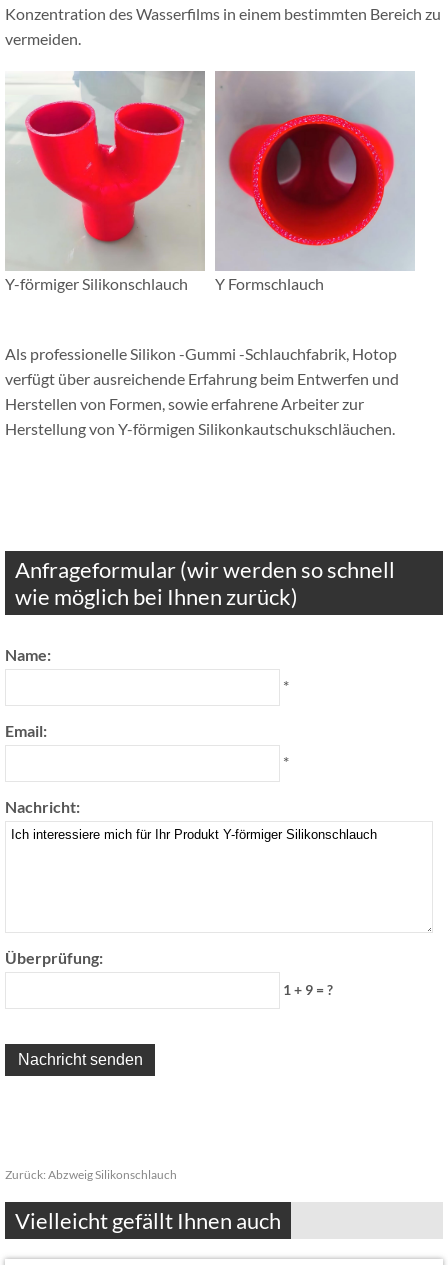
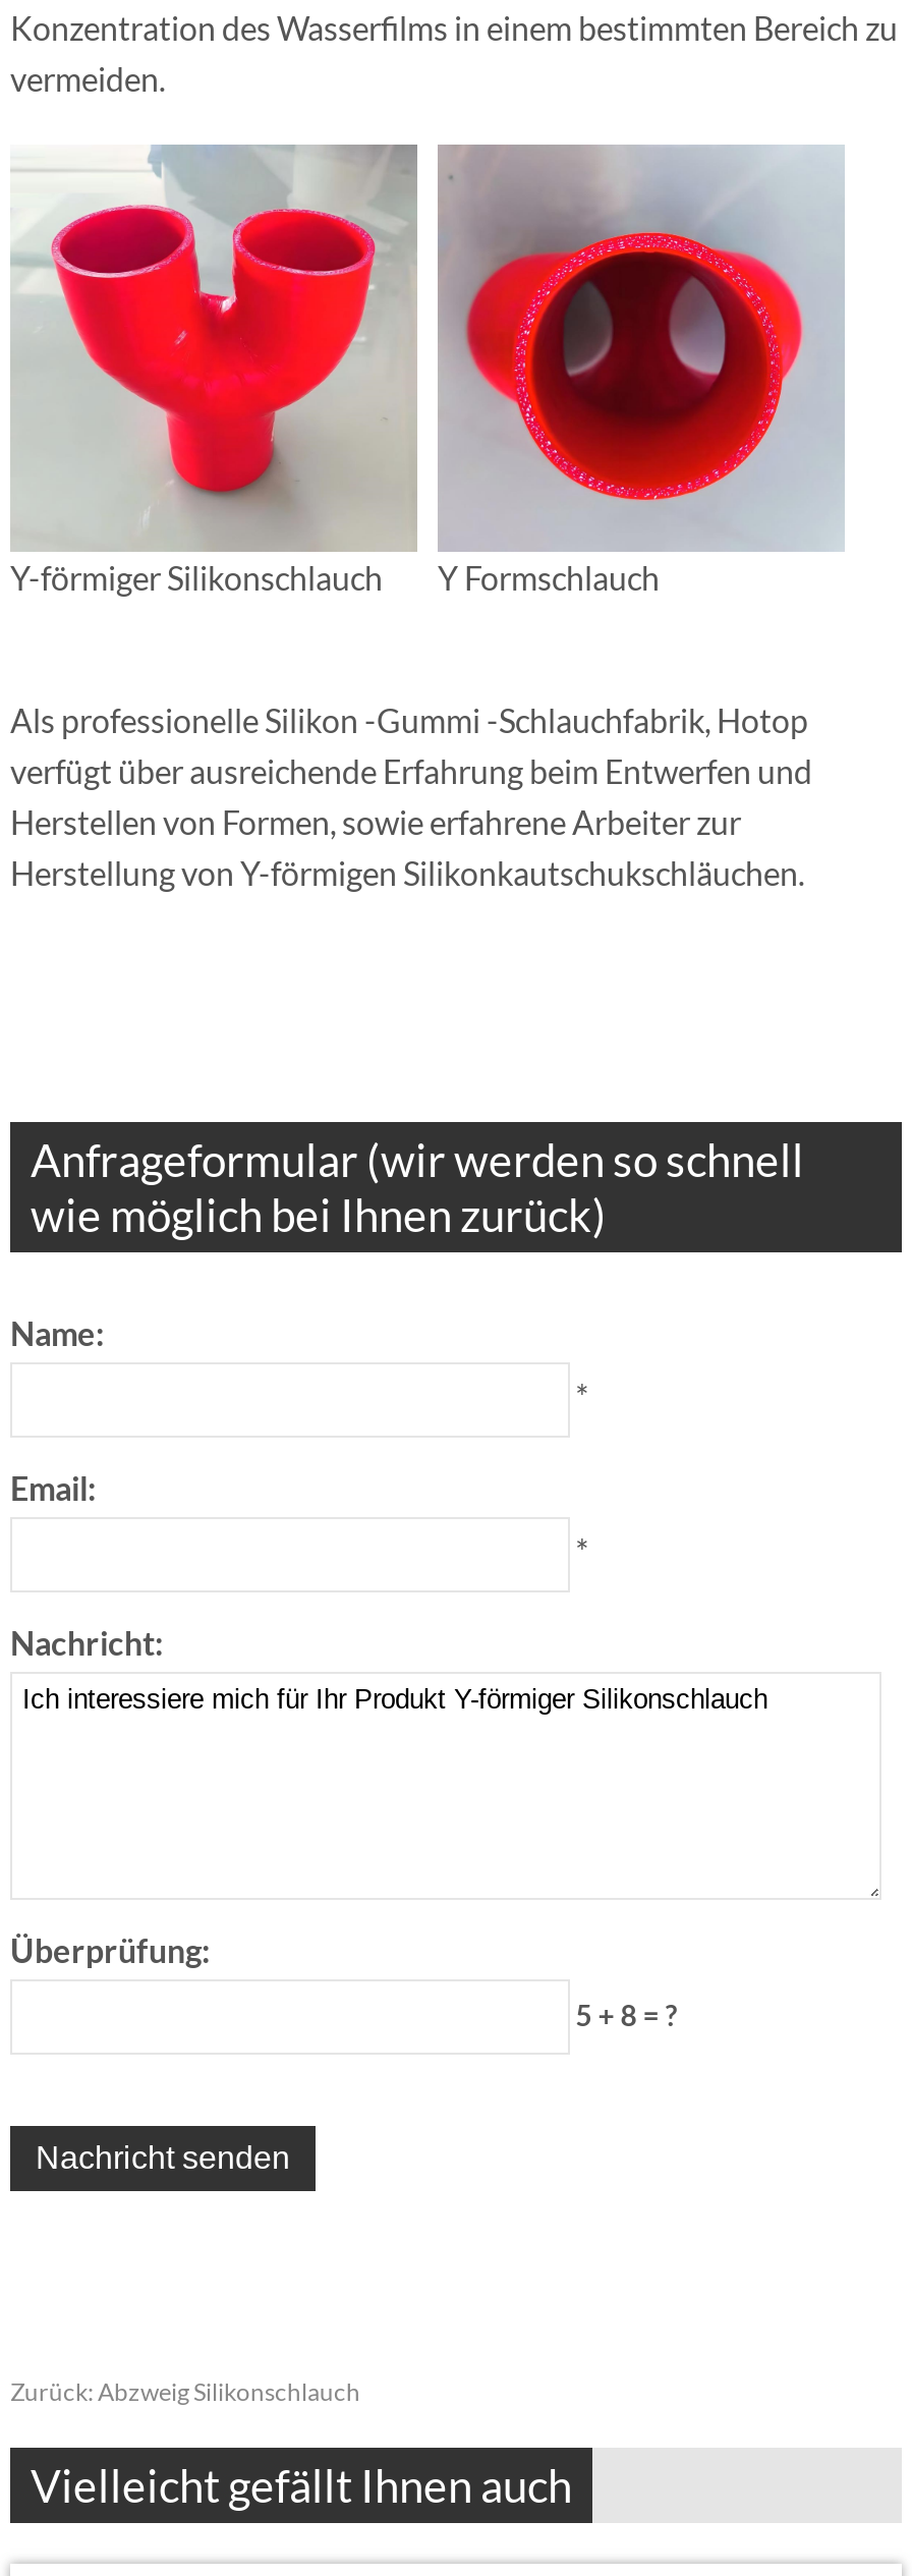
- 1 + 9 = ?
+ 5 + 8 = ?
